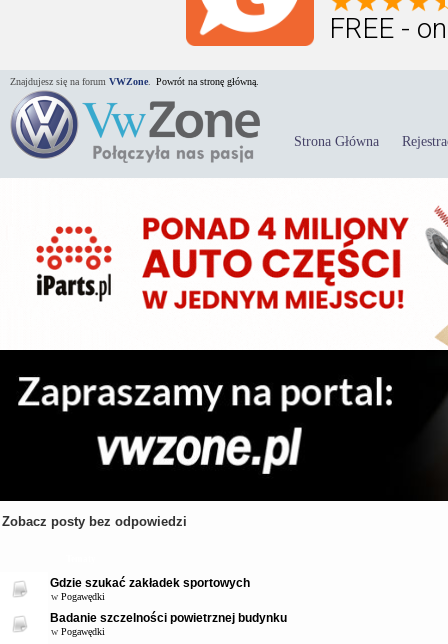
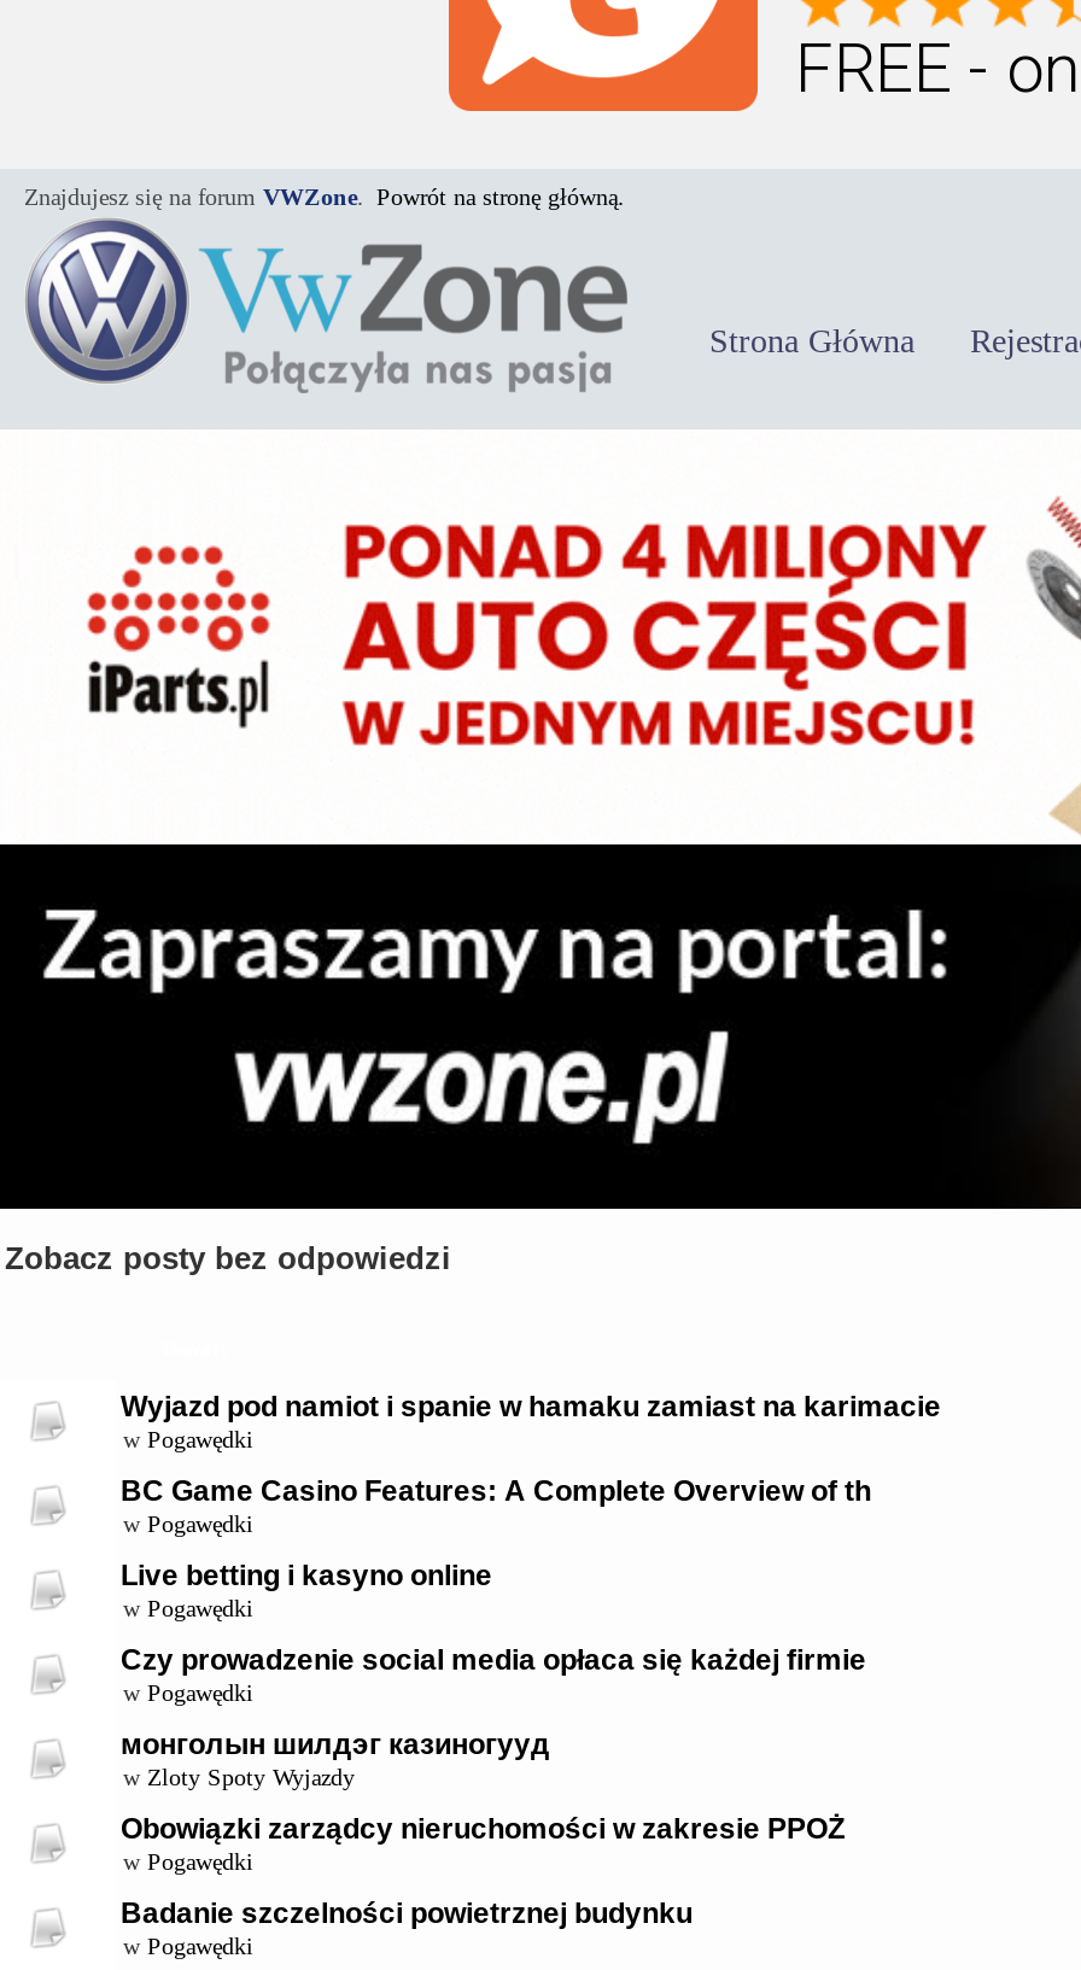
- Gdzie szukać zakładek sportowych
+ Wyjazd pod namiot i spanie w hamaku zamiast na karimacie
+ w Pogawędki
+ BC Game Casino Features: A Complete Overview of th
+ w Pogawędki
+ Live betting i kasyno online
+ w Pogawędki
+ Czy prowadzenie social media opłaca się każdej firmie
+ w Pogawędki
+ монголын шилдэг казиногууд
+ w Zloty Spoty Wyjazdy
+ Obowiązki zarządcy nieruchomości w zakresie PPOŻ
